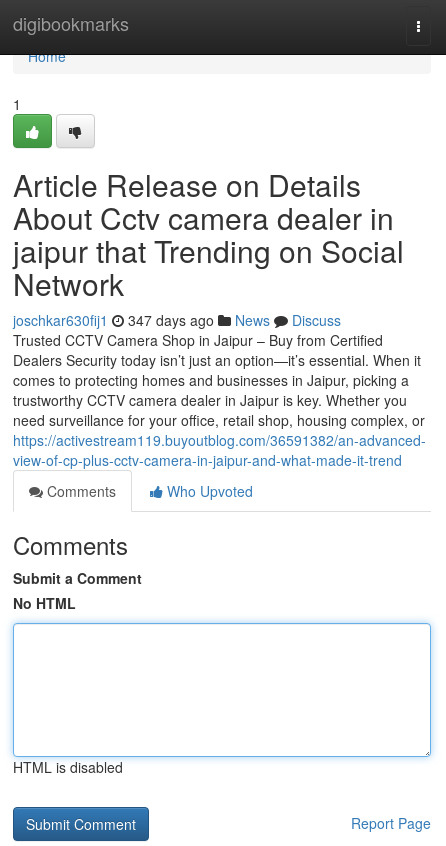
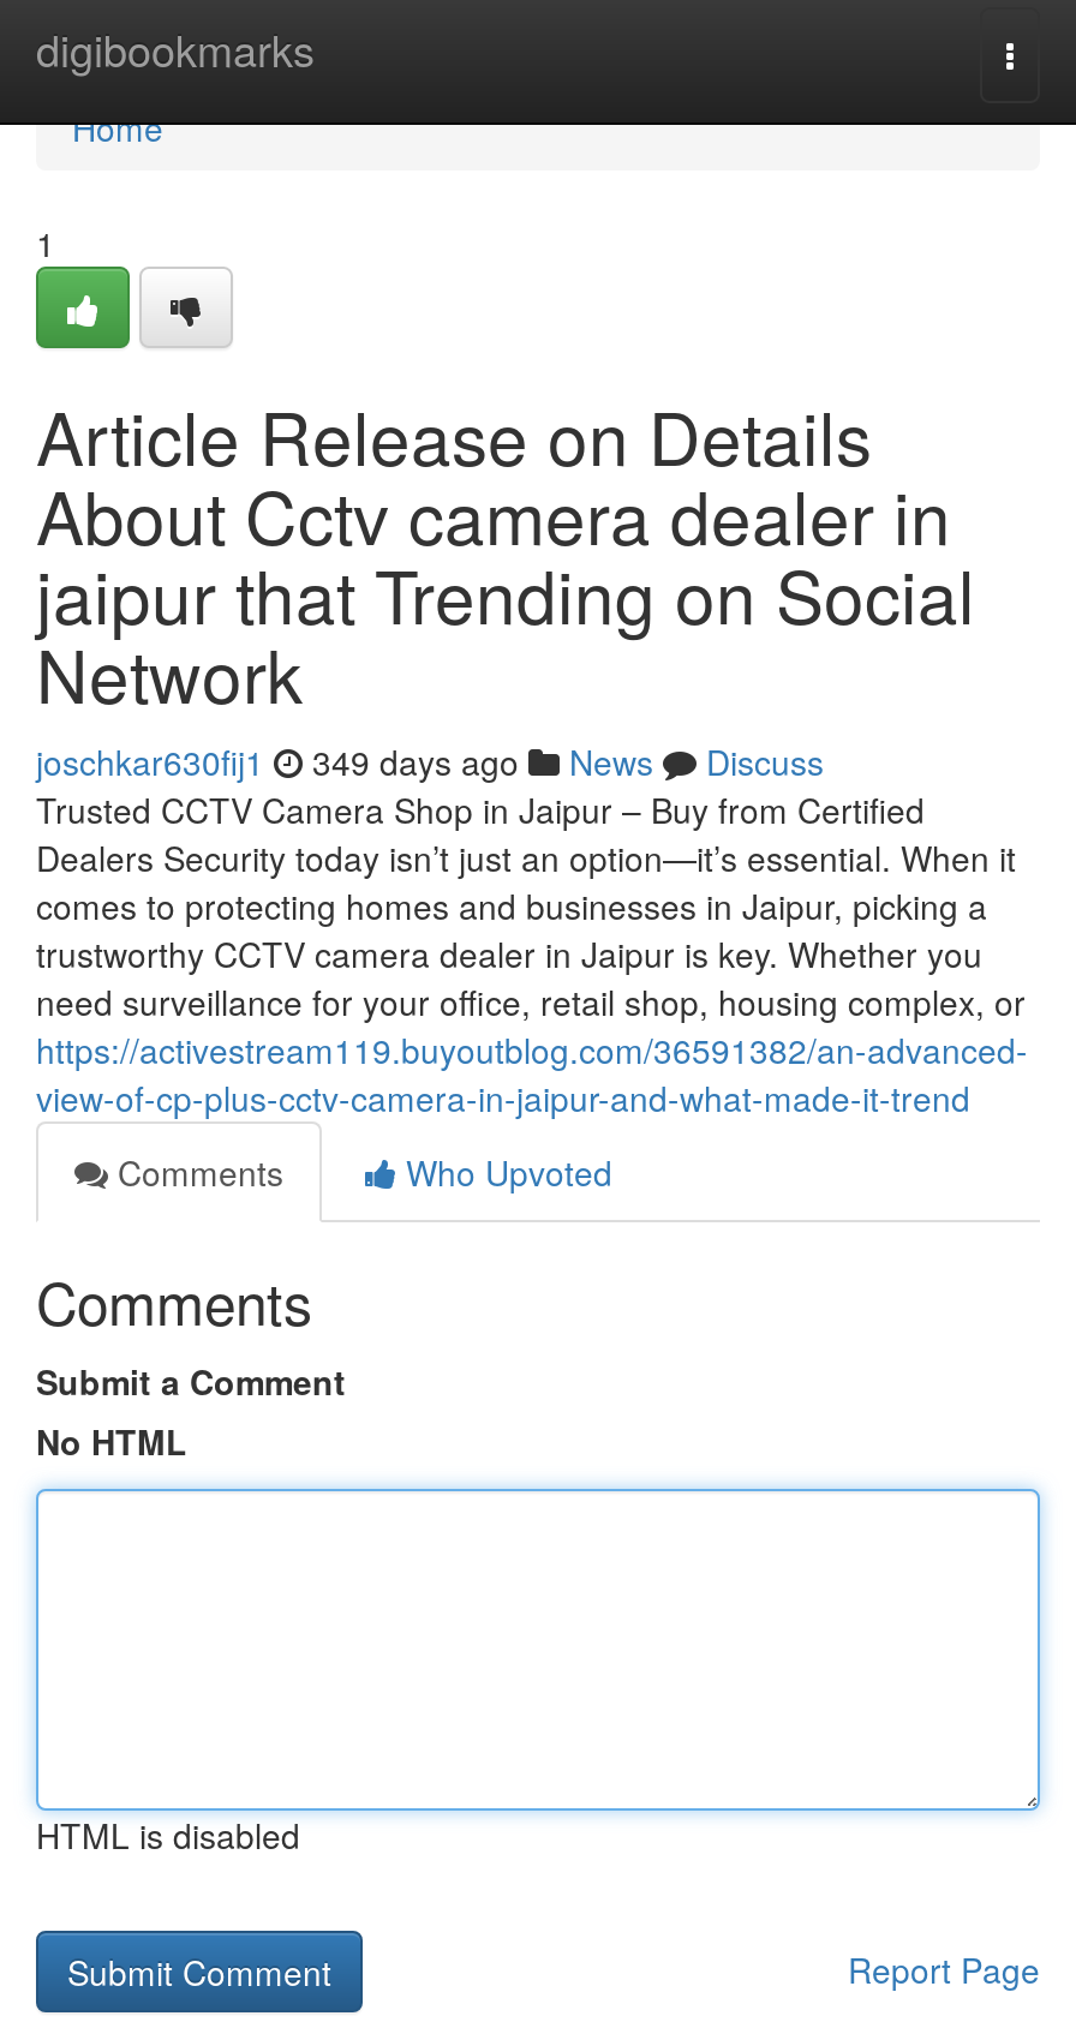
- joschkar630fij1 347 days ago News Discuss
+ joschkar630fij1 349 days ago News Discuss
